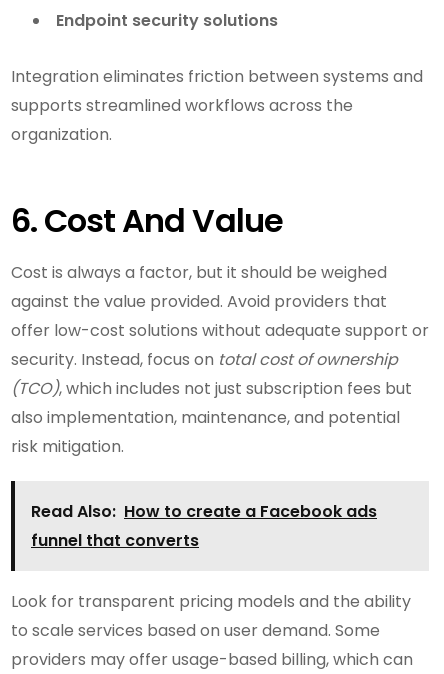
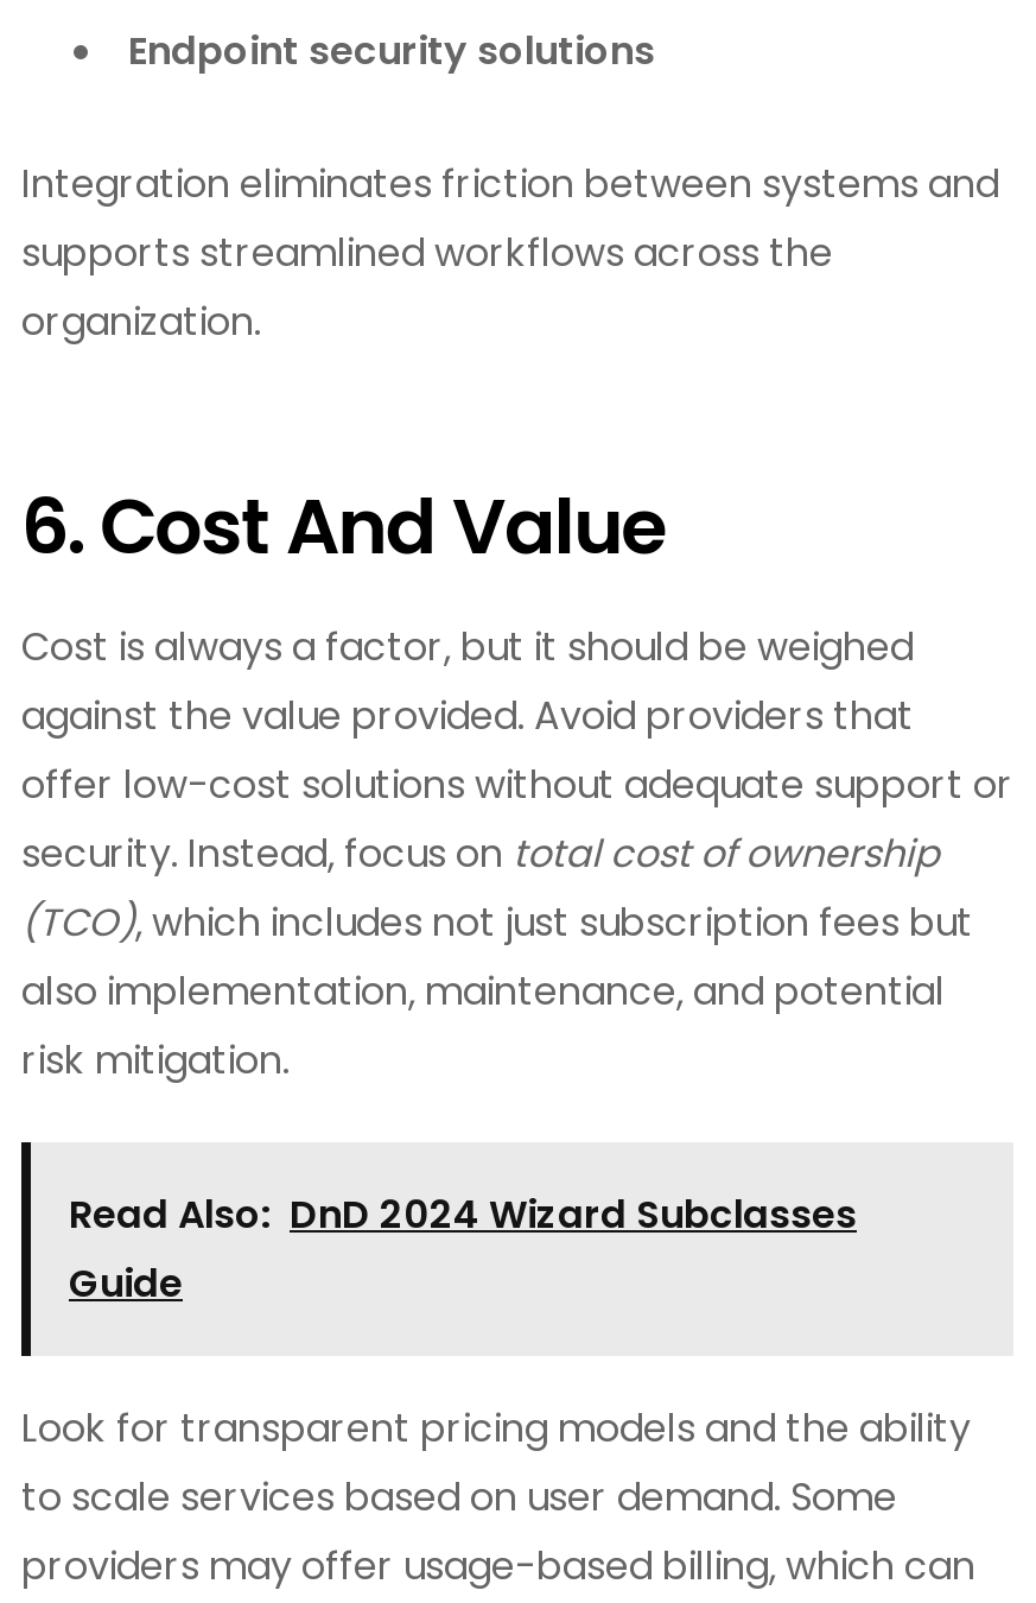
- Read Also: How to create a Facebook ads
- funnel that converts
+ Read Also: DnD 2024 Wizard Subclasses
+ Guide
